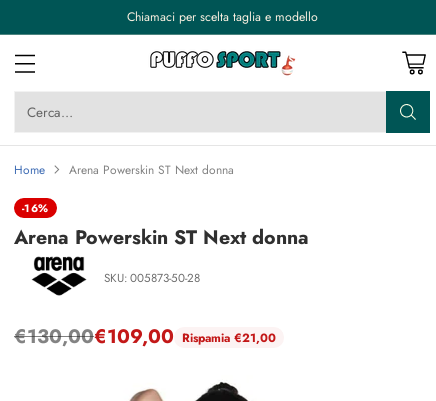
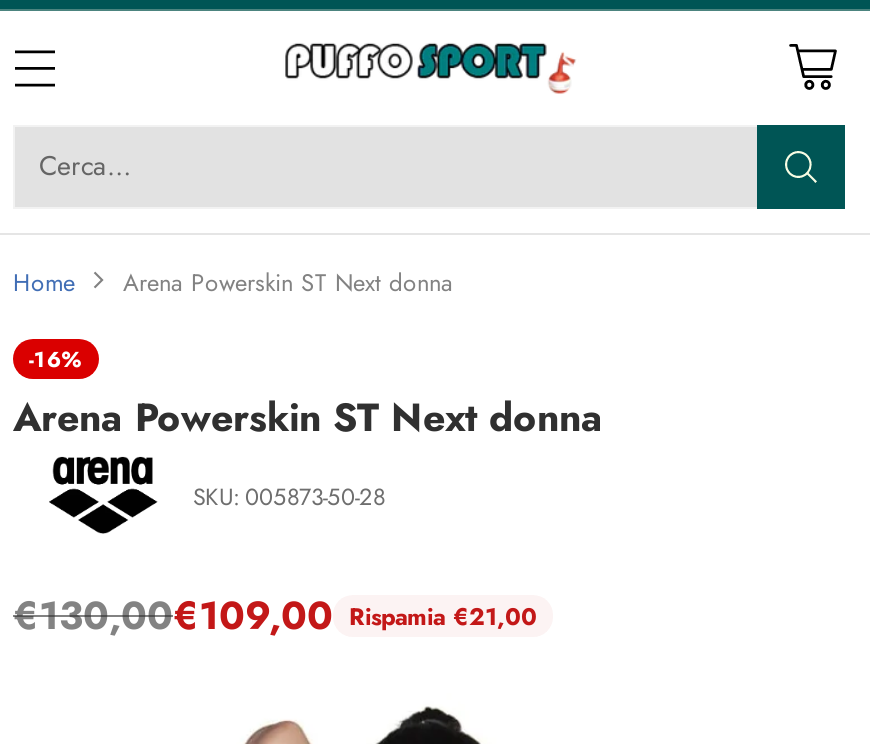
- Chiamaci per scelta taglia e modello
